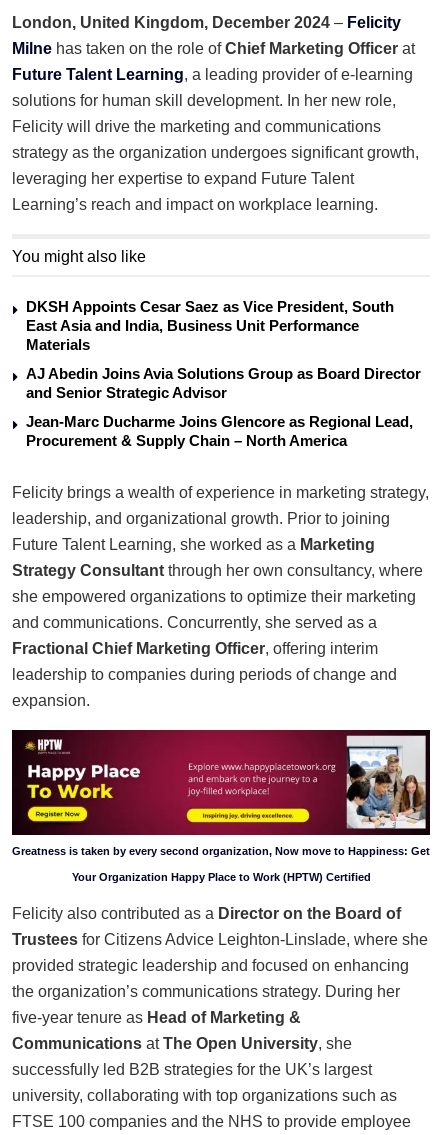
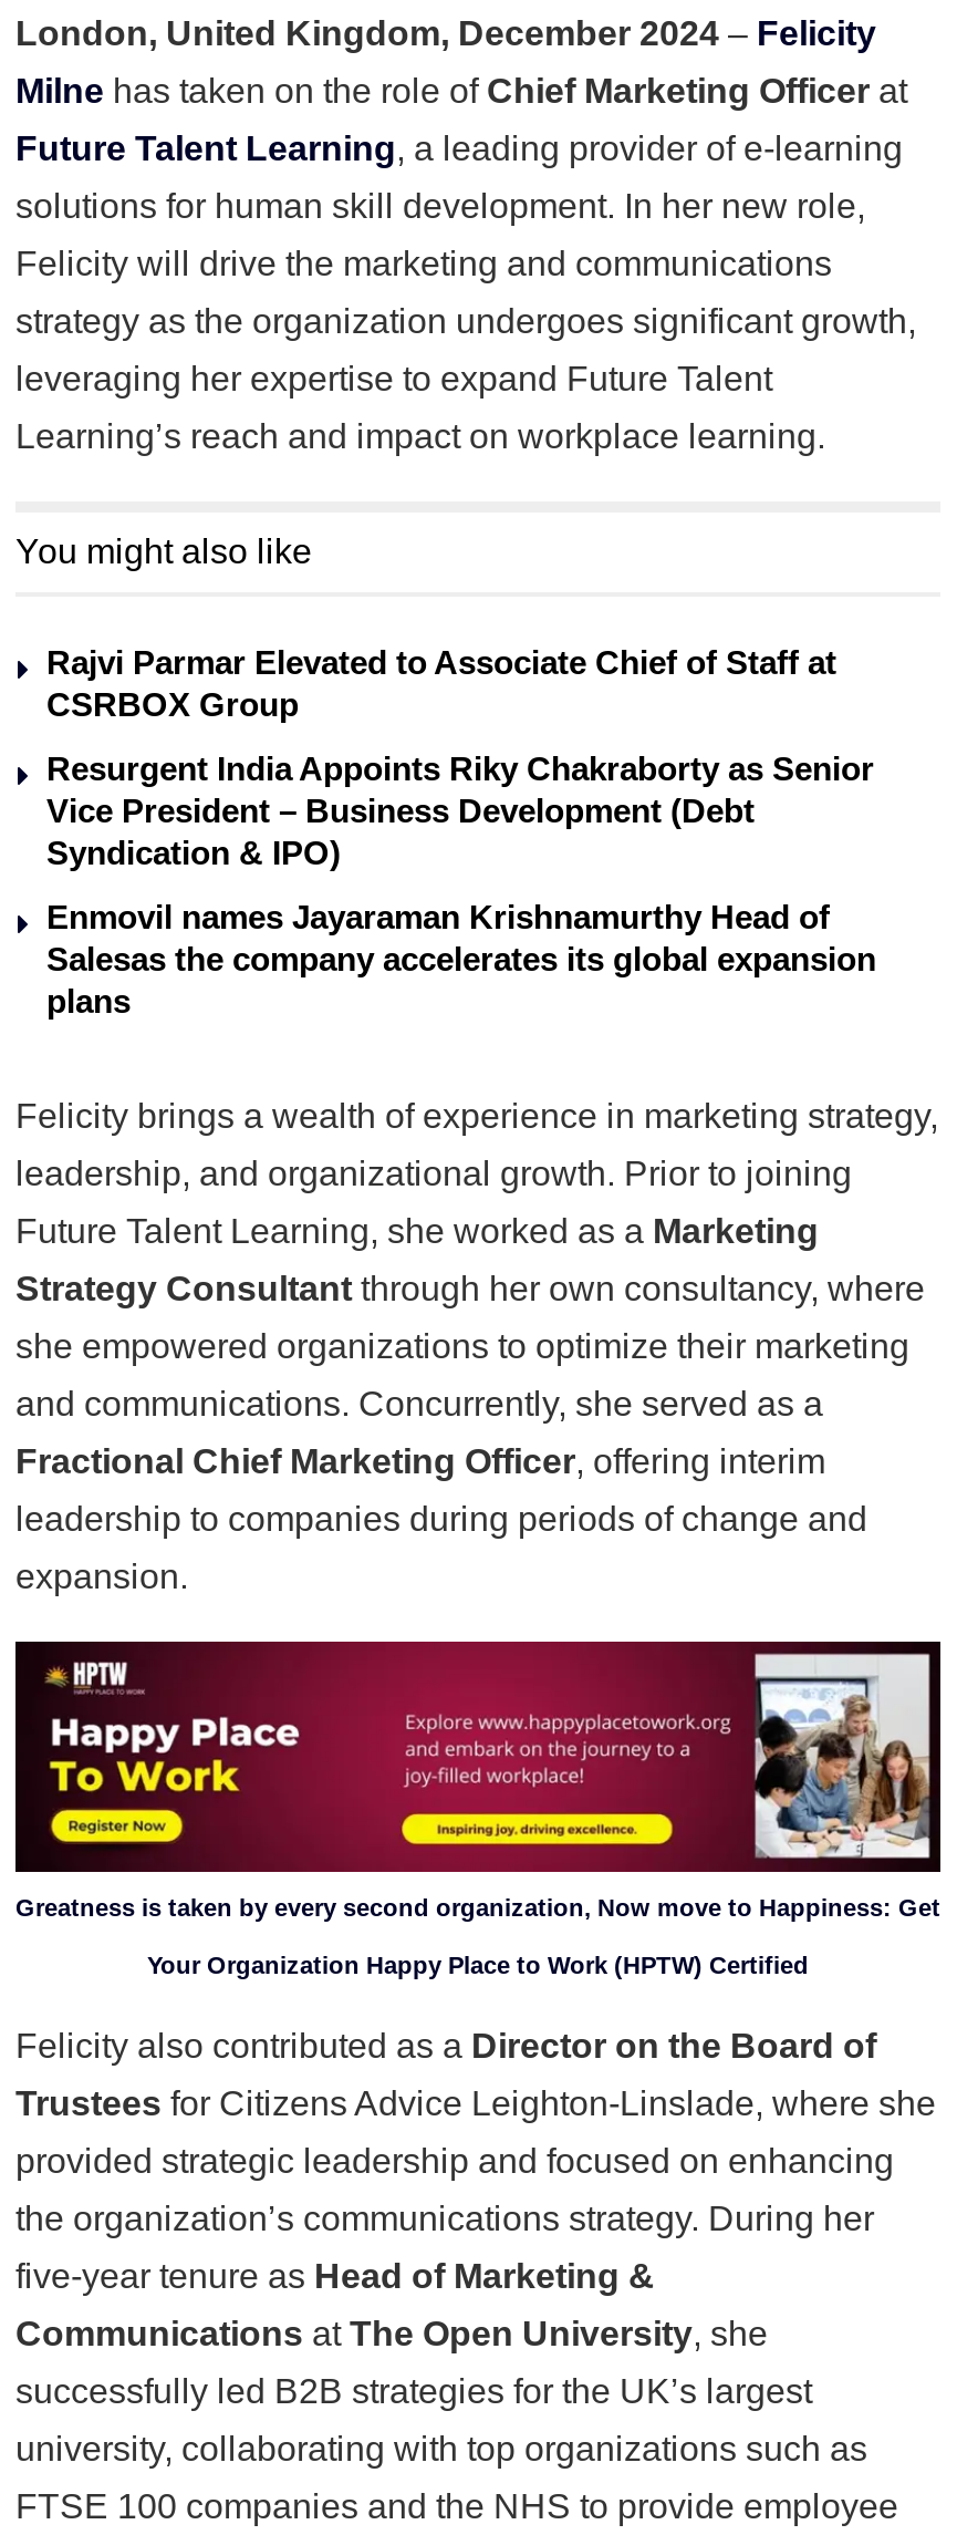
- DKSH Appoints Cesar Saez as Vice President, South
- East Asia and India, Business Unit Performance
- Materials
+ Rajvi Parmar Elevated to Associate Chief of Staff at
+ CSRBOX Group

- AJ Abedin Joins Avia Solutions Group as Board Director
- and Senior Strategic Advisor
+ Resurgent India Appoints Riky Chakraborty as Senior
+ Vice President – Business Development (Debt
+ Syndication & IPO)

- Jean-Marc Ducharme Joins Glencore as Regional Lead,
- Procurement & Supply Chain – North America
+ Enmovil names Jayaraman Krishnamurthy Head of
+ Salesas the company accelerates its global expansion
+ plans
